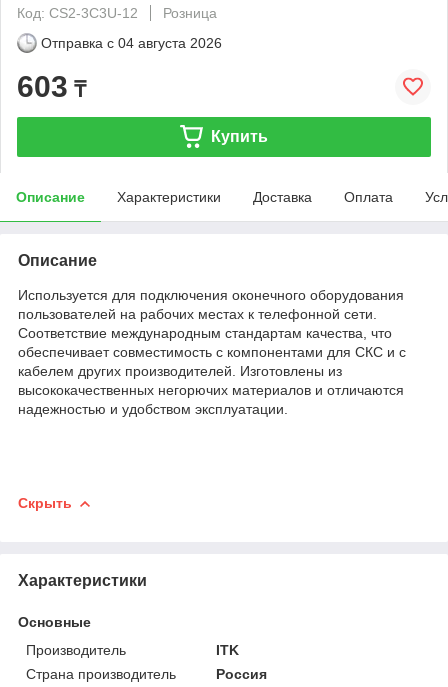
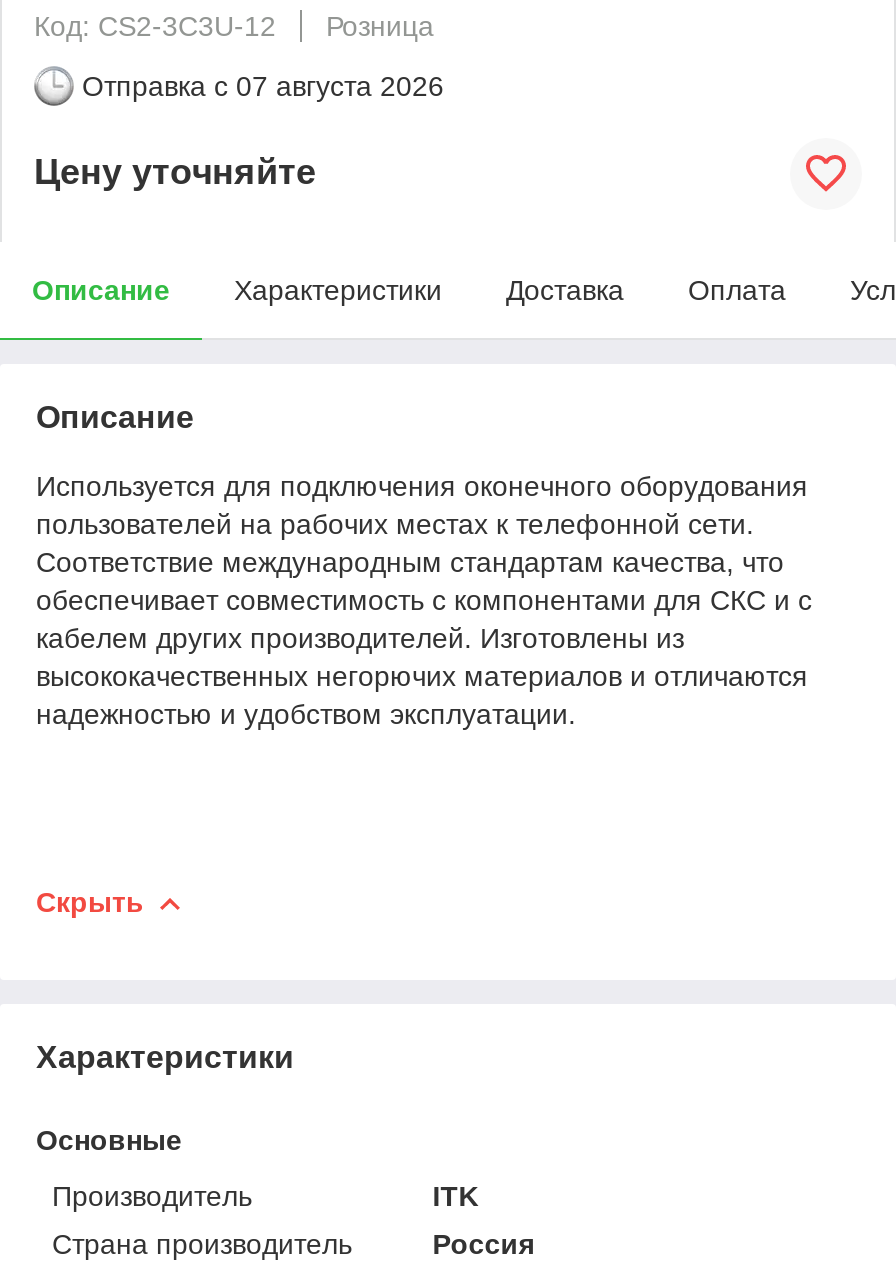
- Отправка с 04 августа 2026
- 603 ₸
- Купить
+ Отправка с 07 августа 2026
+ Цену уточняйте
